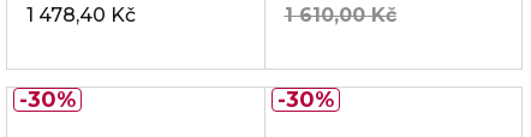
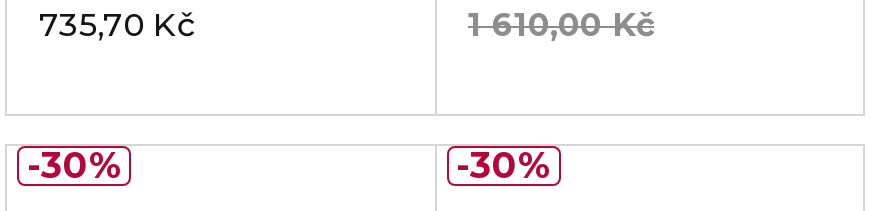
- 1 478,40 Kč
+ 735,70 Kč
